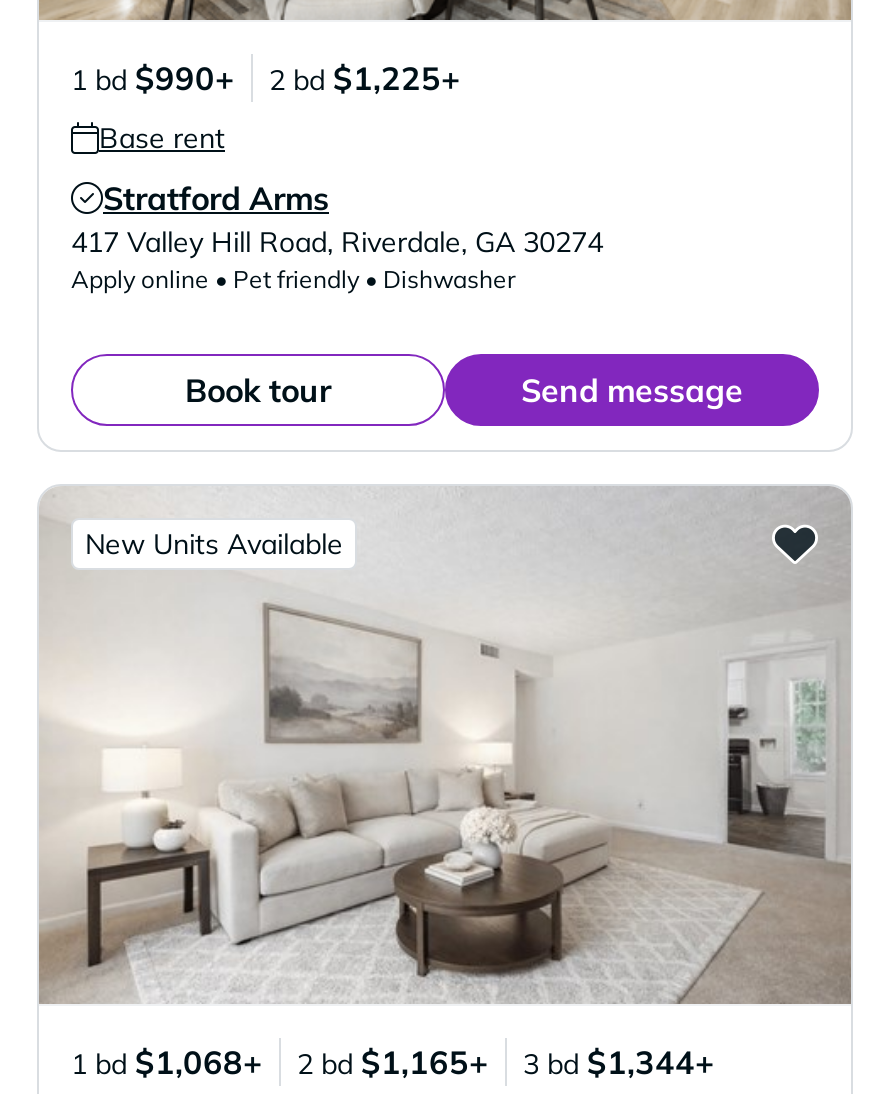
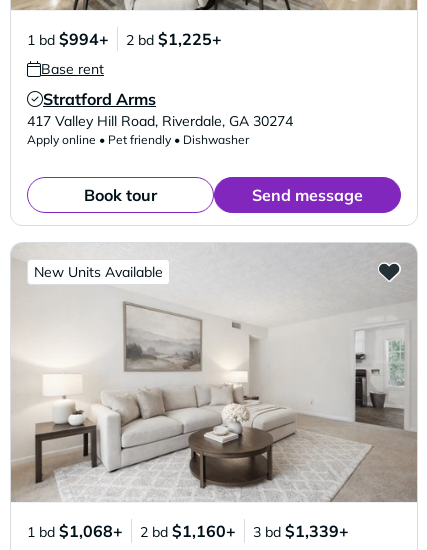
- 1 bd $990+ 2 bd $1,225+
+ 1 bd $994+ 2 bd $1,225+

- 2 bd $1,165+
+ 2 bd $1,160+

- 3 bd $1,344+
+ 3 bd $1,339+
